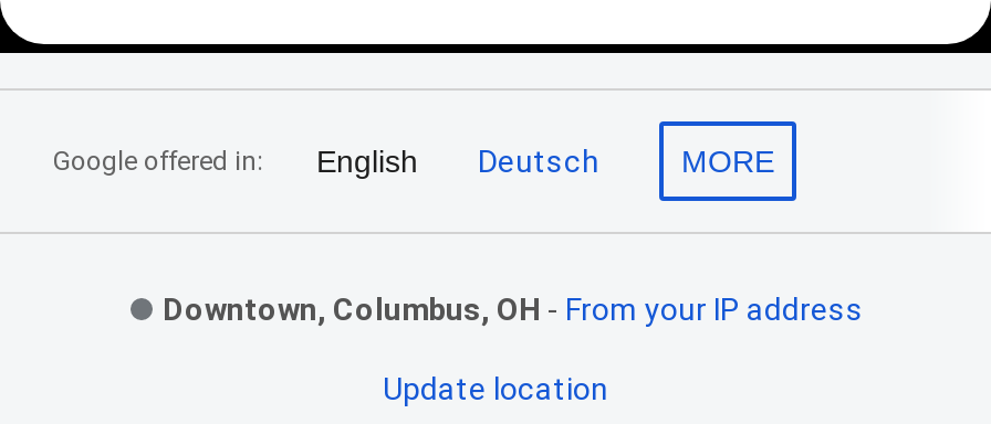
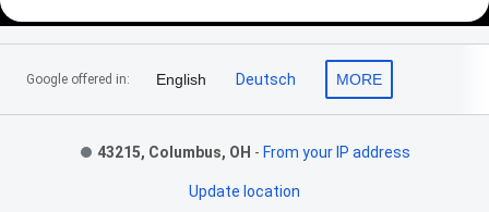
- Downtown, Columbus, OH - From your IP address
+ 43215, Columbus, OH - From your IP address
